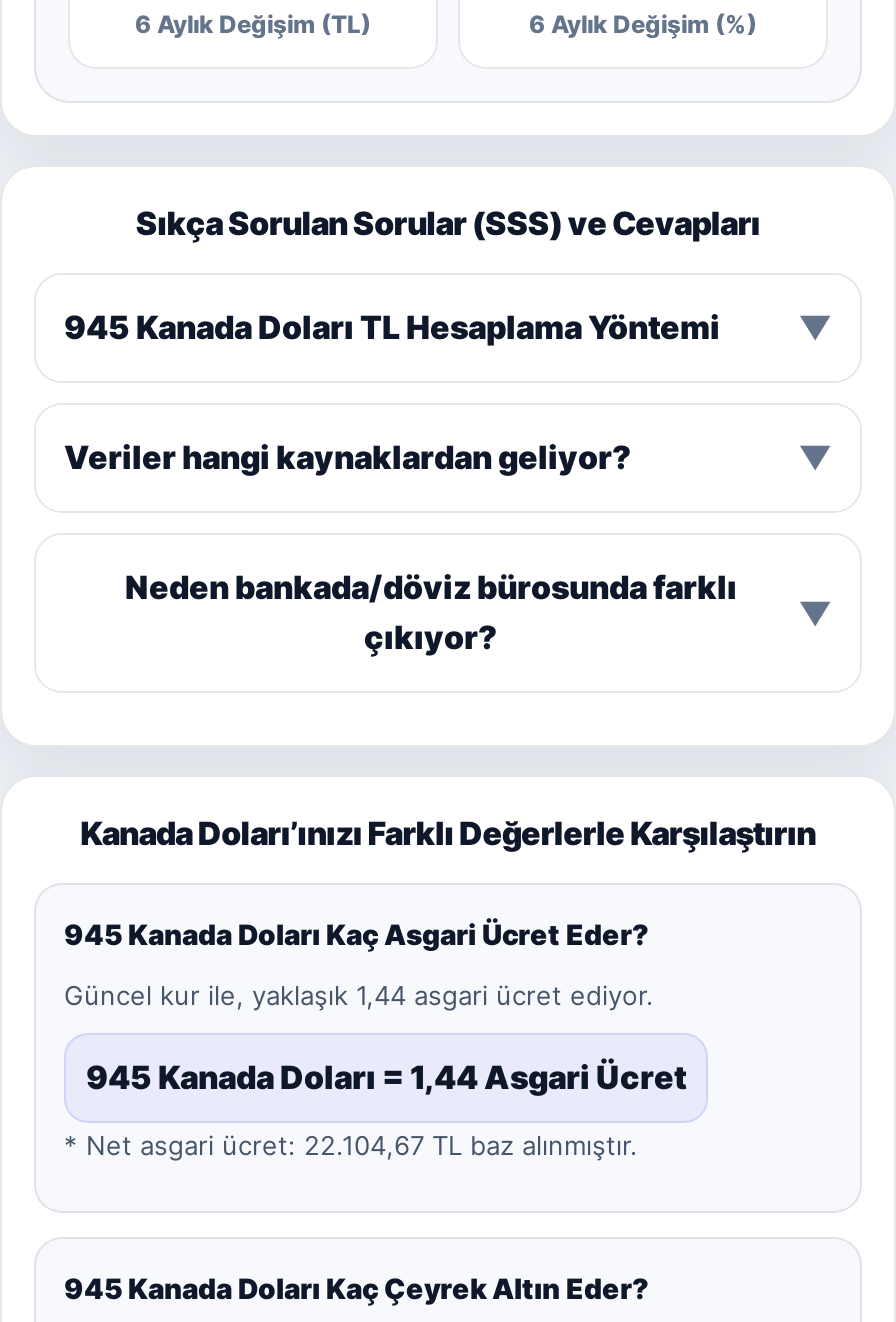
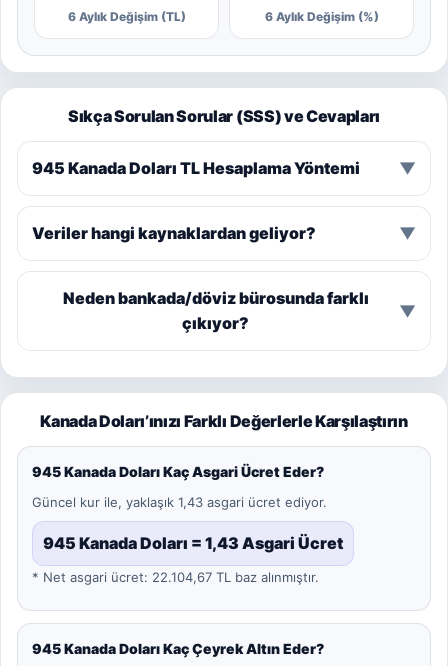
- Güncel kur ile, yaklaşık 1,44 asgari ücret ediyor.
+ Güncel kur ile, yaklaşık 1,43 asgari ücret ediyor.

- 945 Kanada Doları = 1,44 Asgari Ücret
+ 945 Kanada Doları = 1,43 Asgari Ücret
